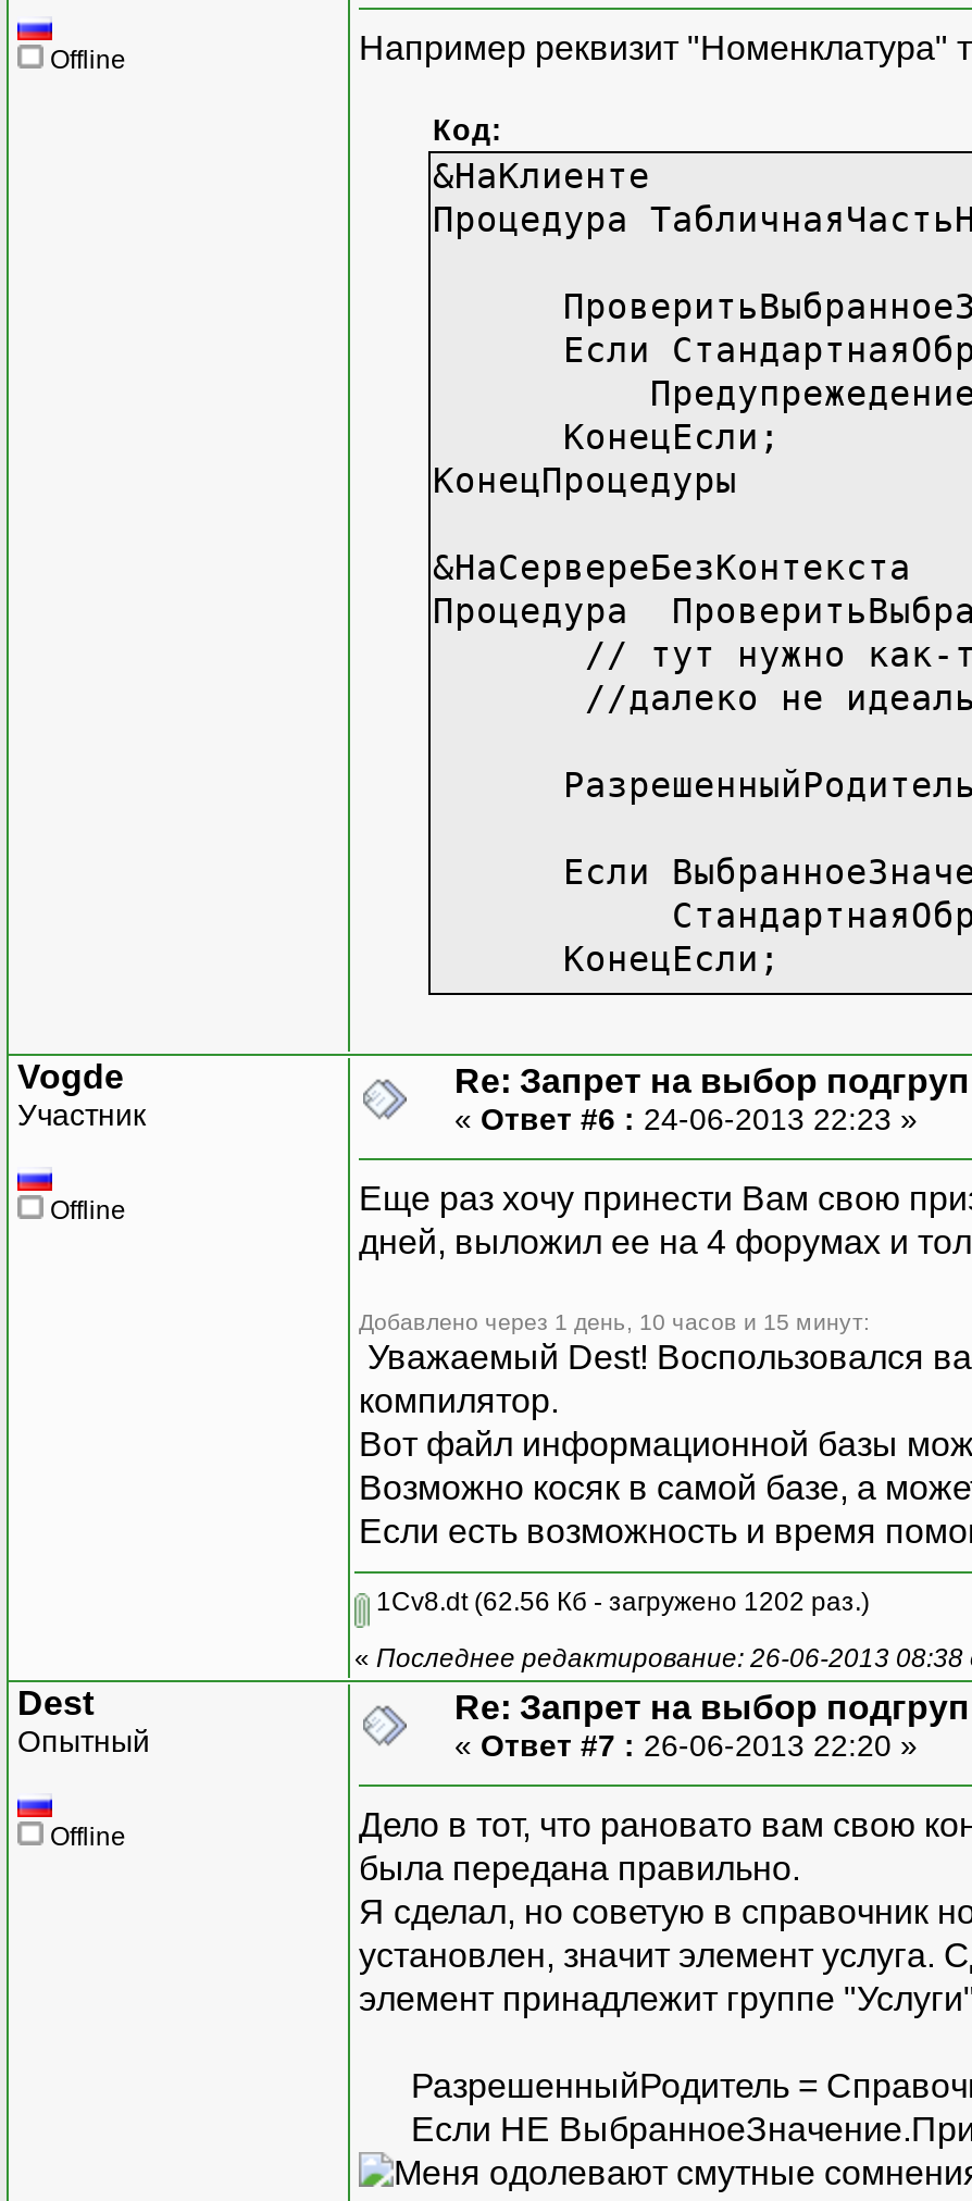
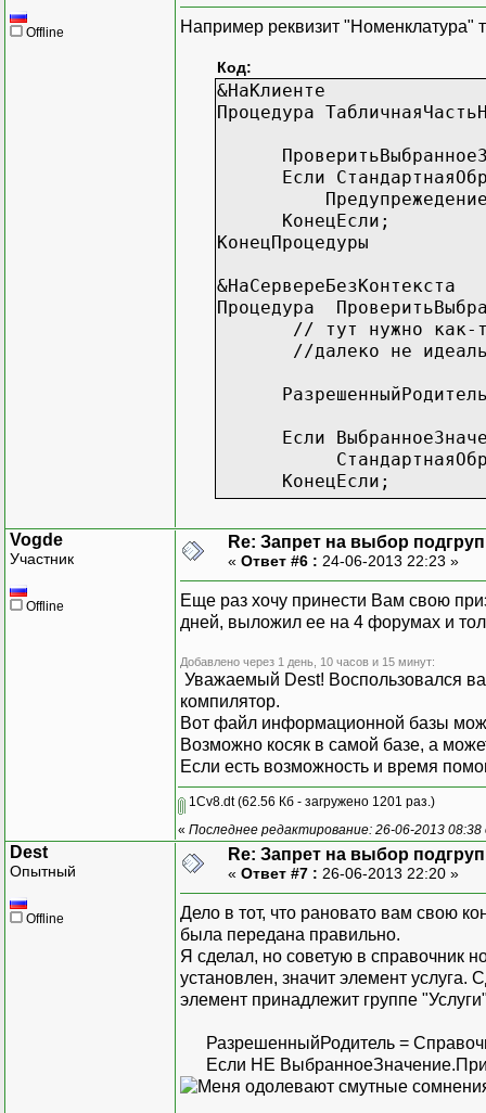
- 1Cv8.dt (62.56 Кб - загружено 1202 раз.)
+ 1Cv8.dt (62.56 Кб - загружено 1201 раз.)
